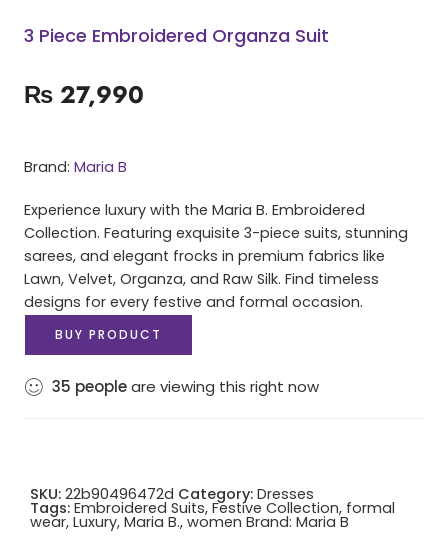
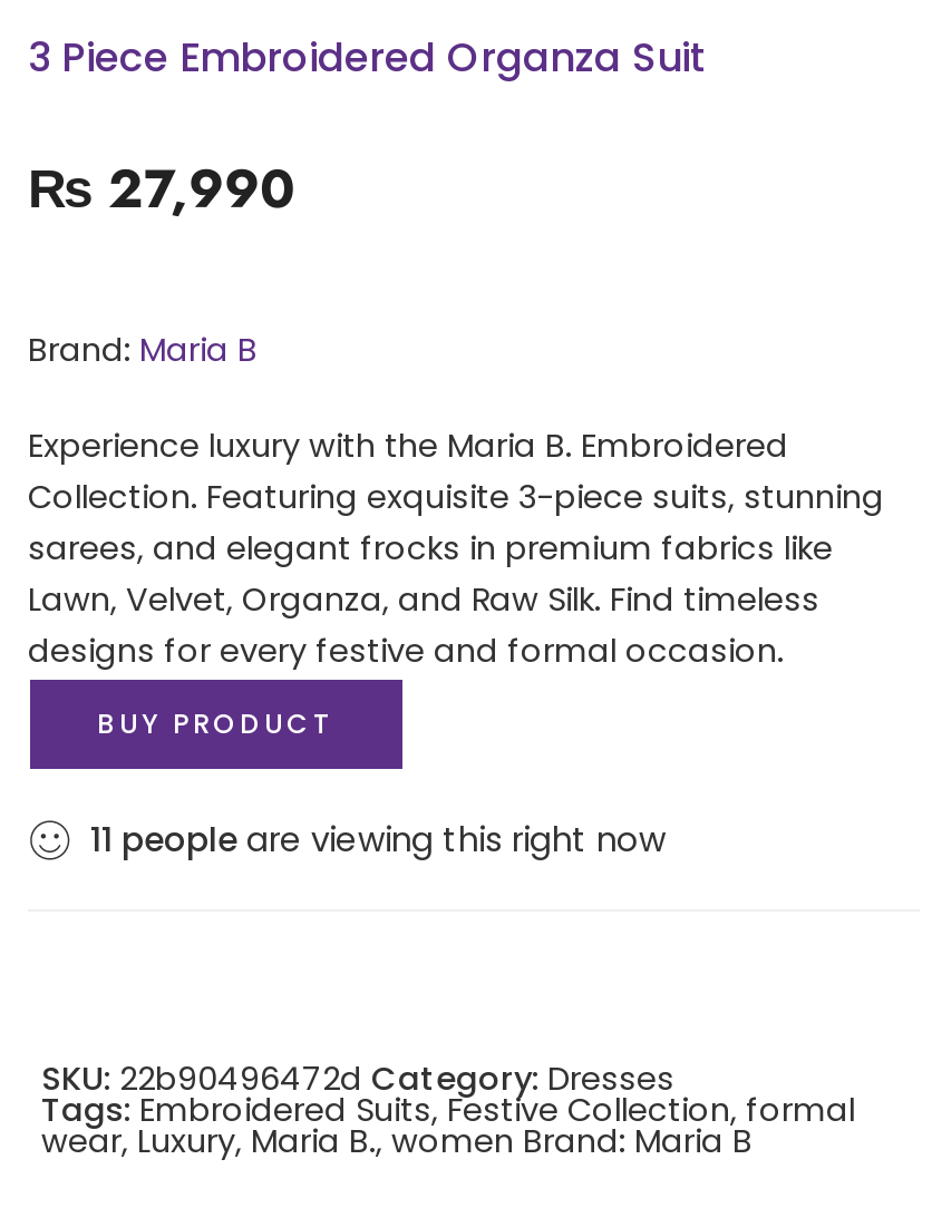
- 35 people are viewing this right now
+ 11 people are viewing this right now
